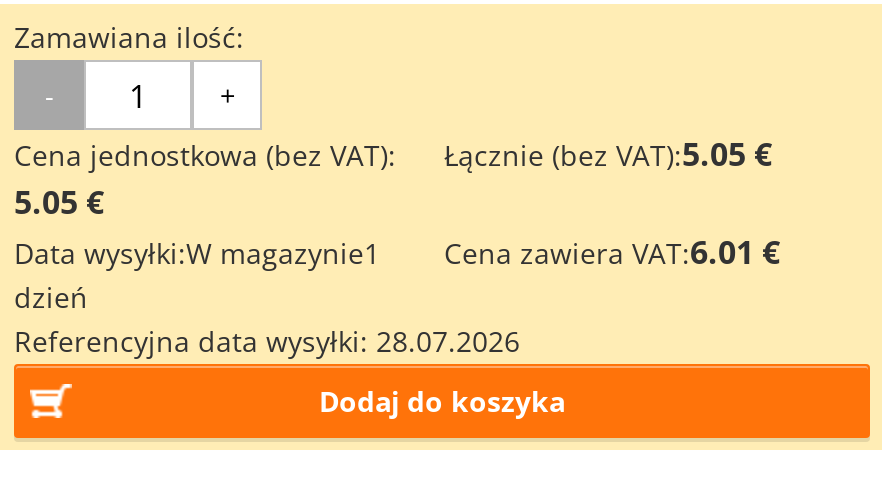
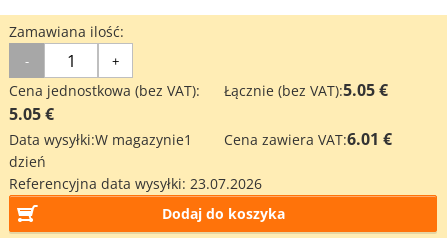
- Referencyjna data wysyłki: 28.07.2026
+ Referencyjna data wysyłki: 23.07.2026
